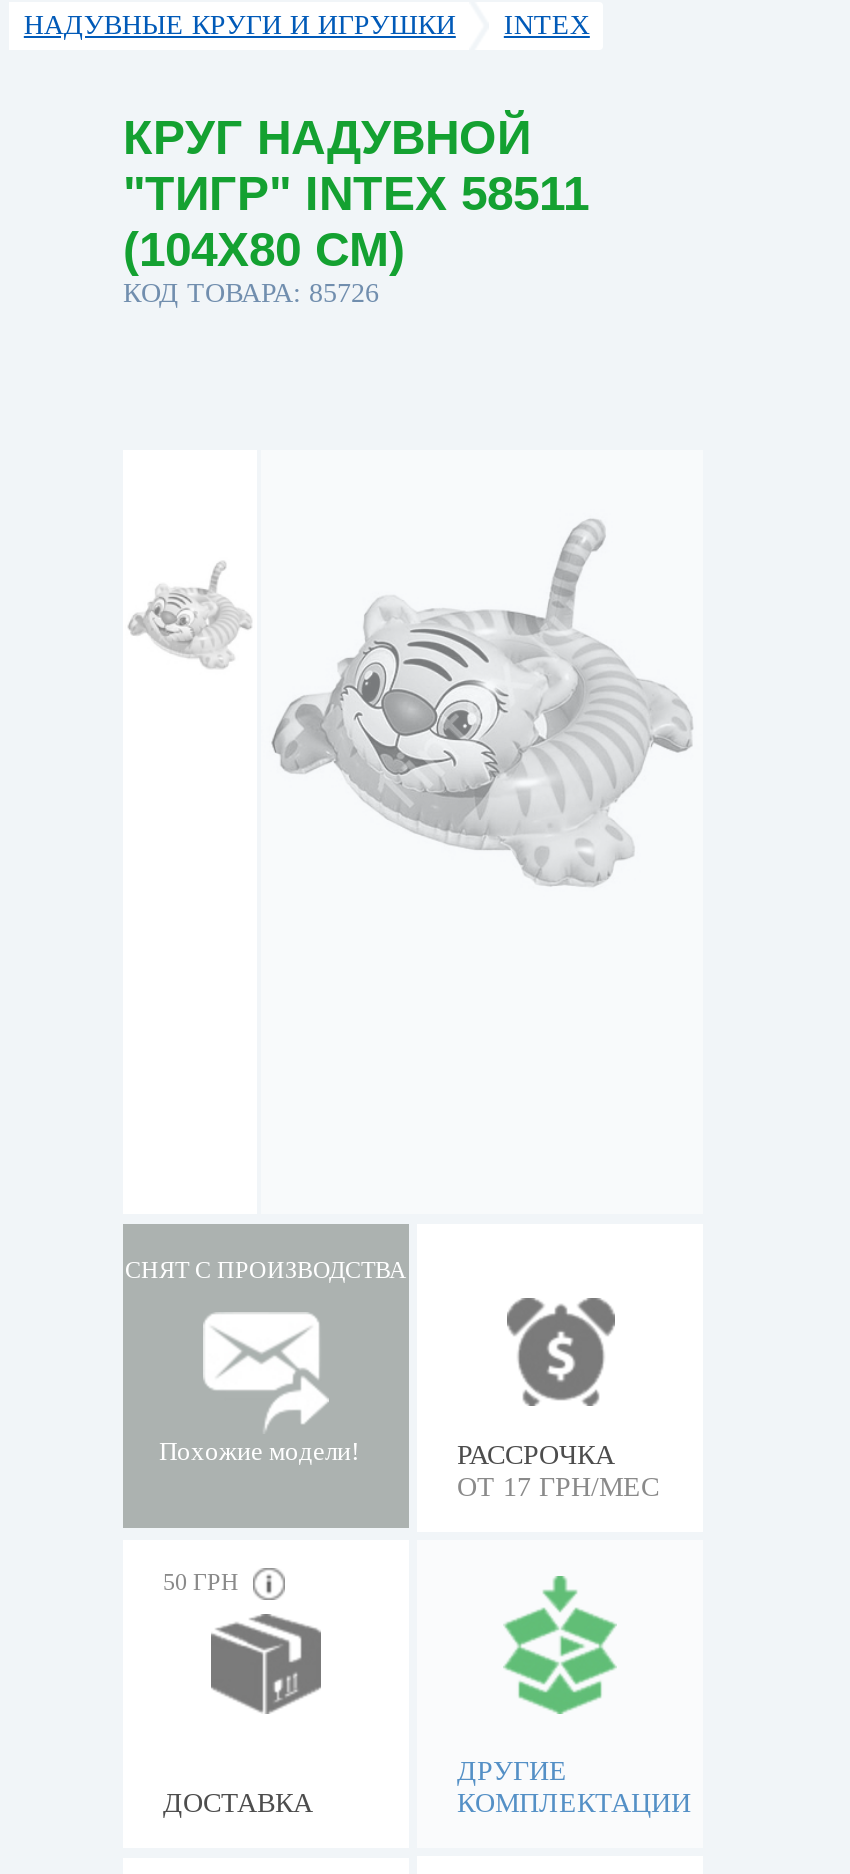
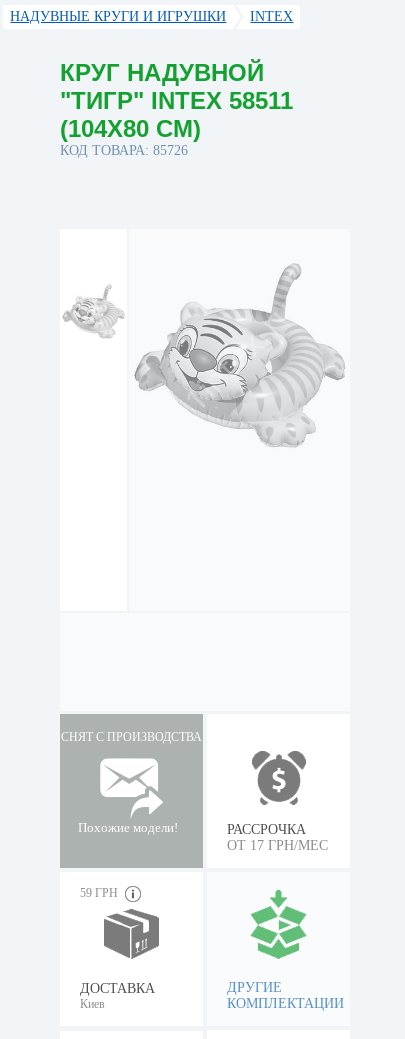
- 50 ГРН
+ 59 ГРН

+ Киев
